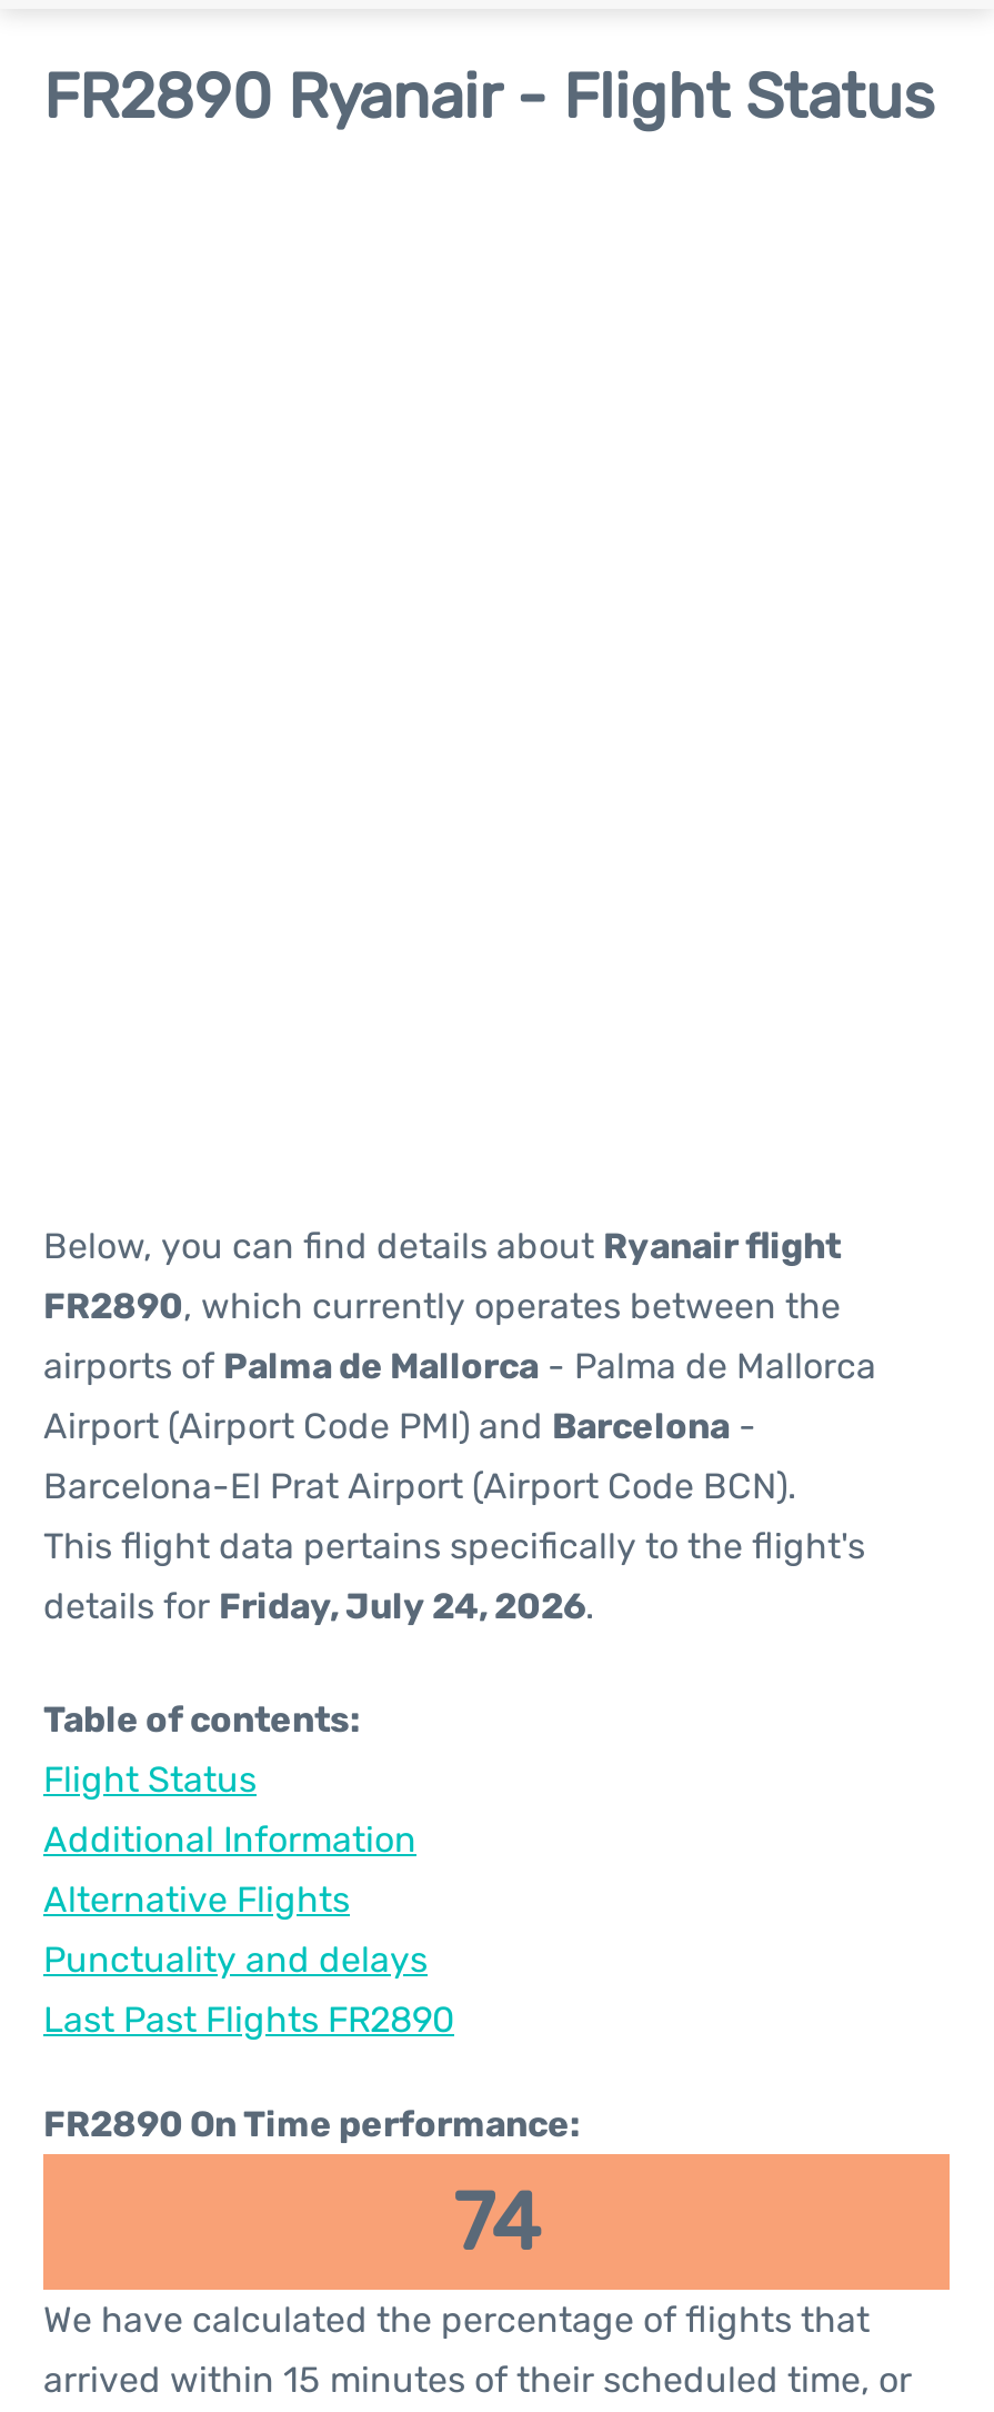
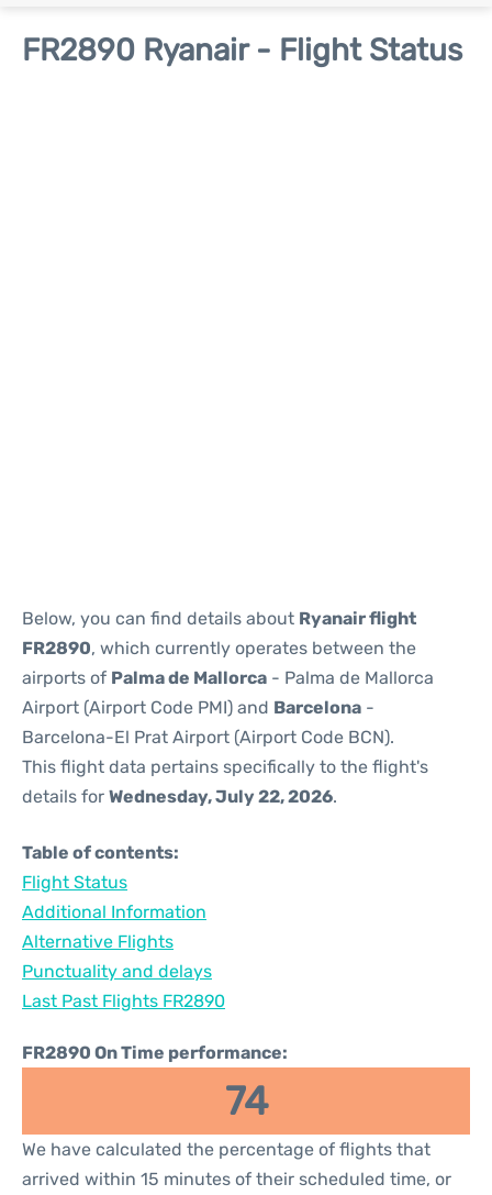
- details for Friday, July 24, 2026.
+ details for Wednesday, July 22, 2026.
